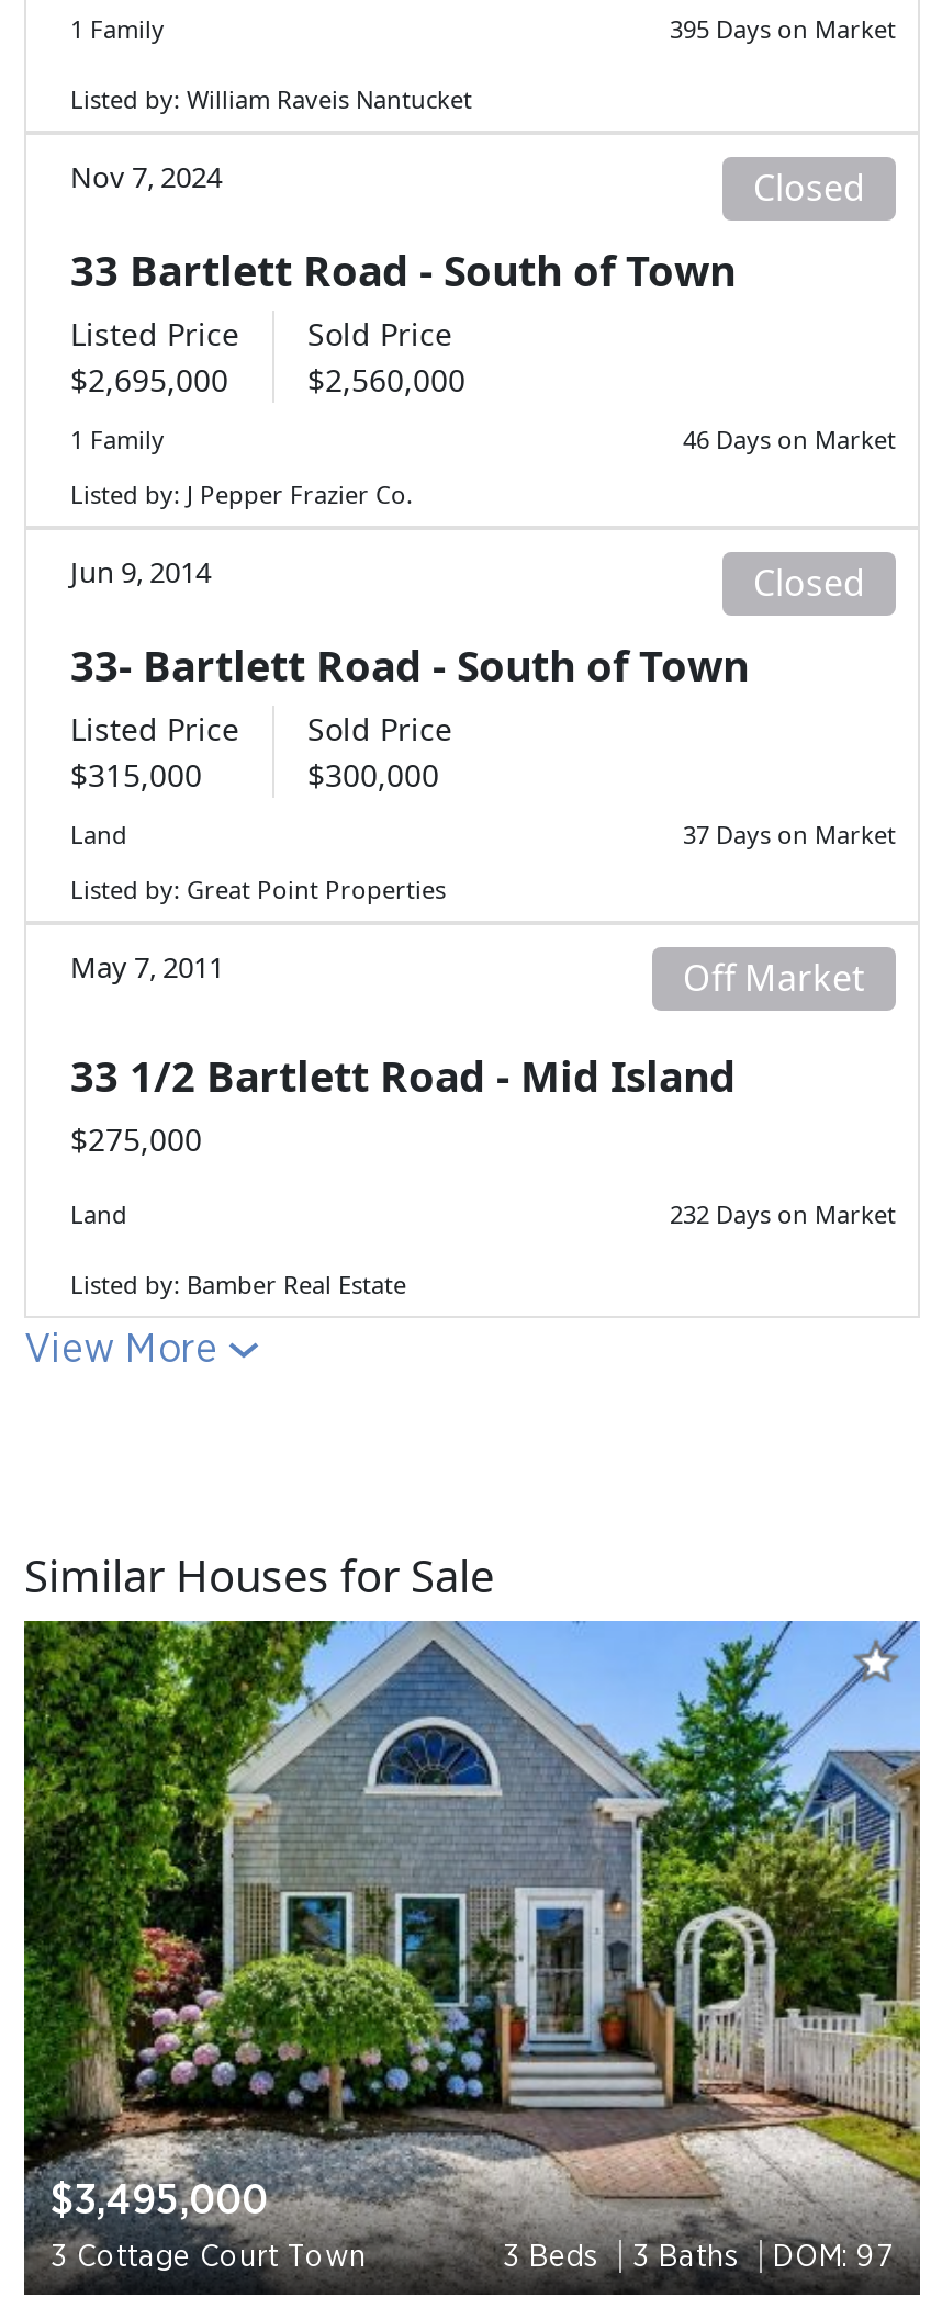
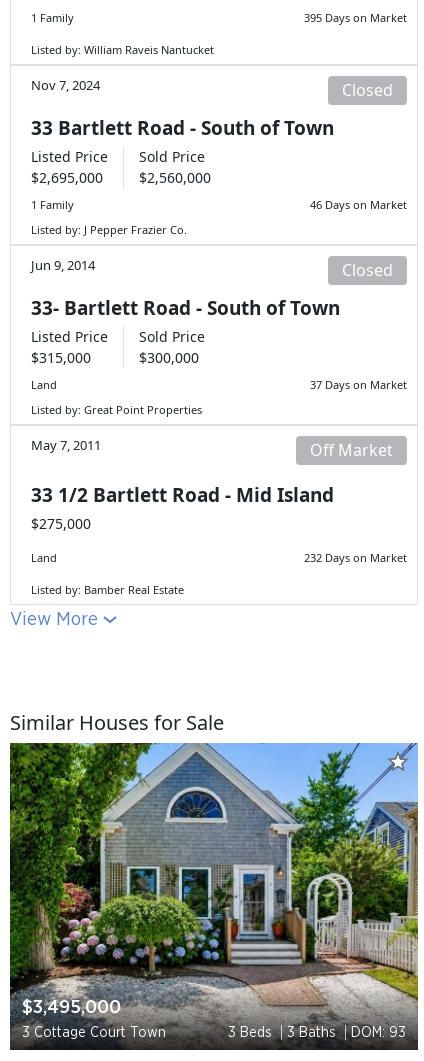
- 3 Beds 3 Baths DOM: 97
+ 3 Beds 3 Baths DOM: 93
